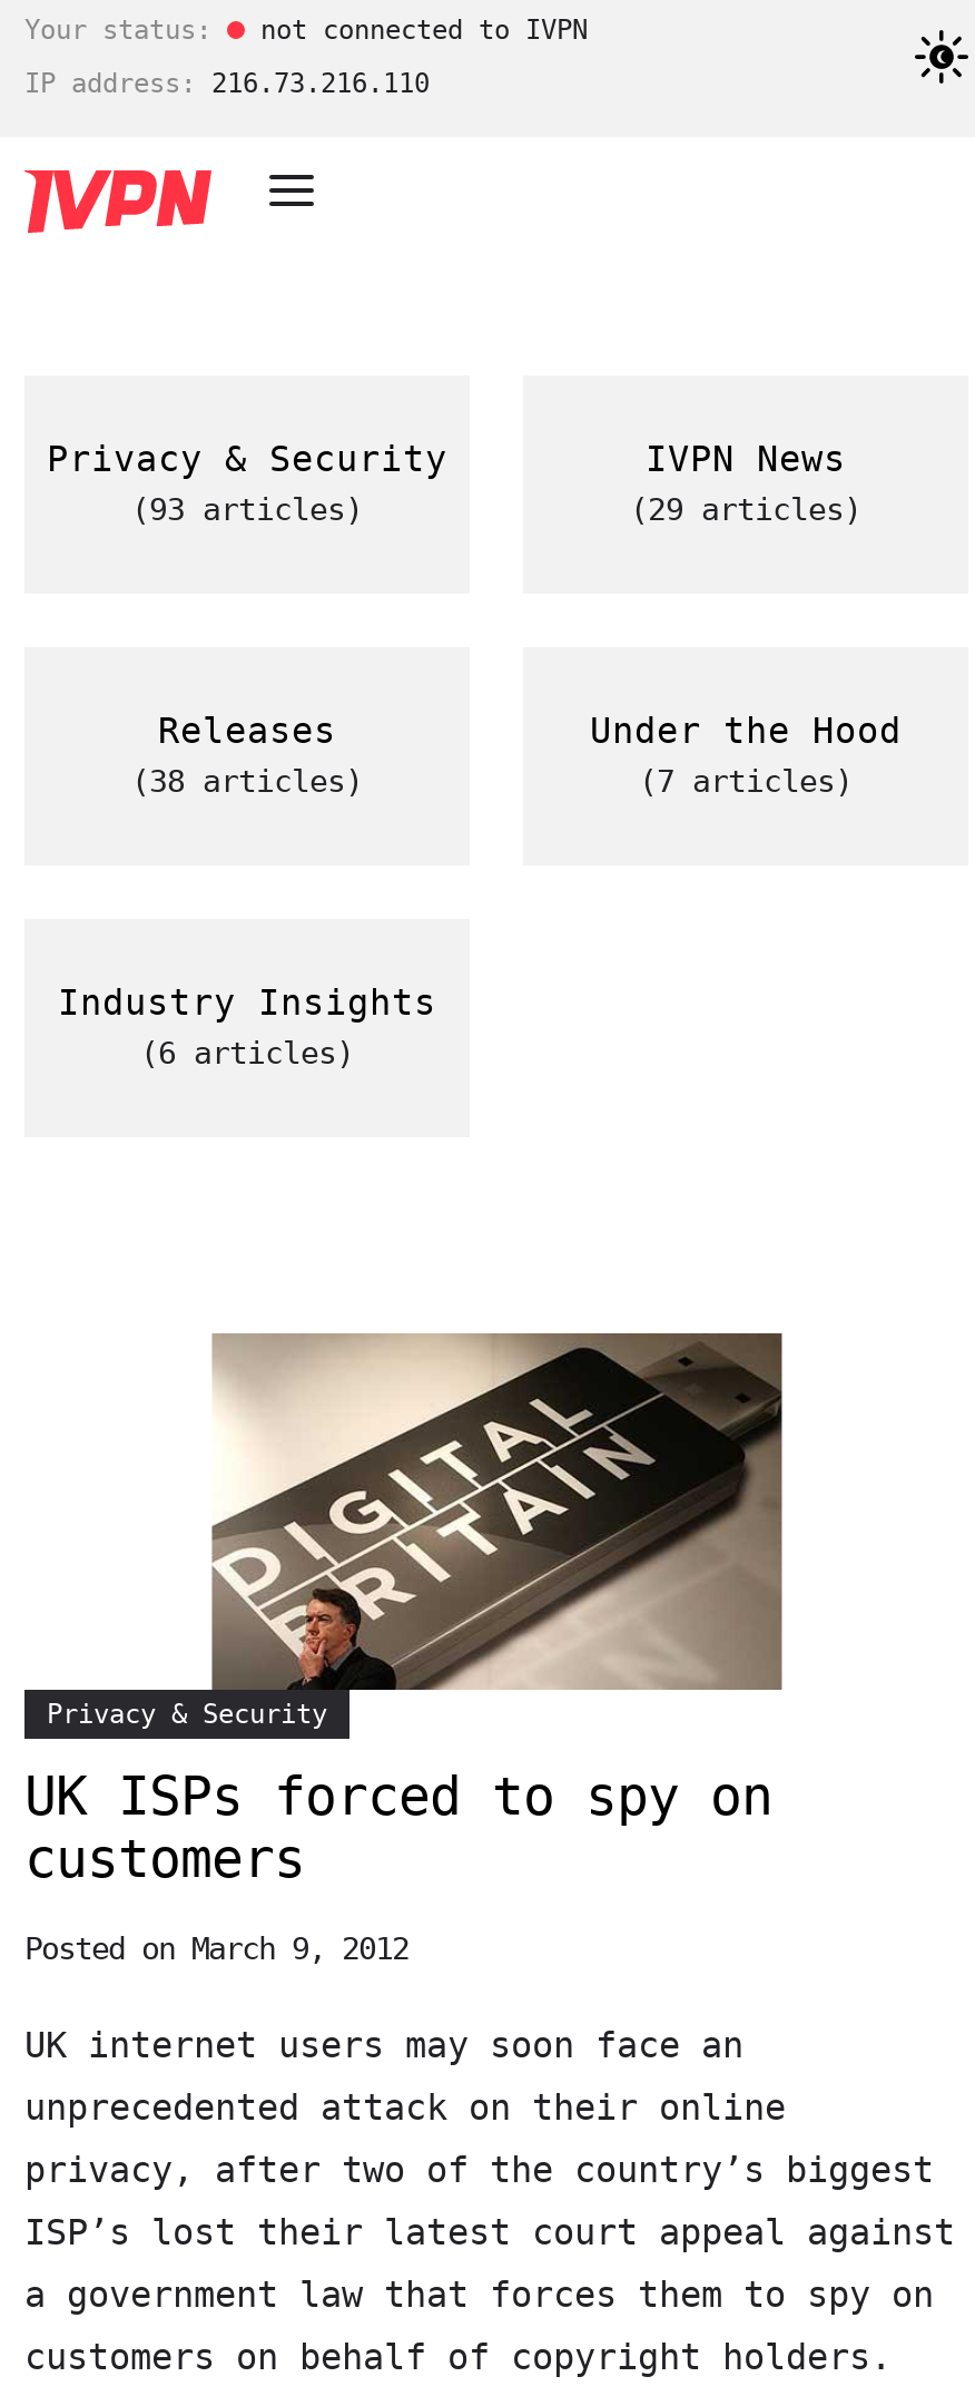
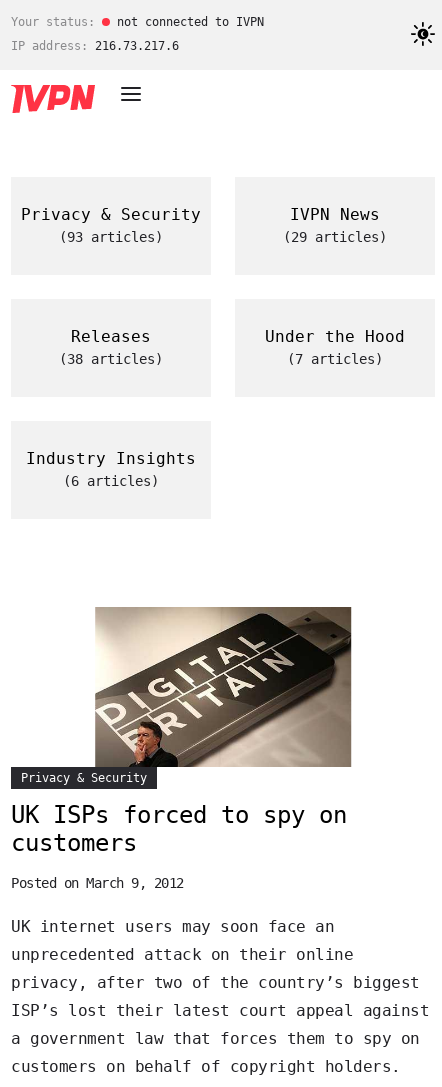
- IP address: 216.73.216.110
+ IP address: 216.73.217.6
